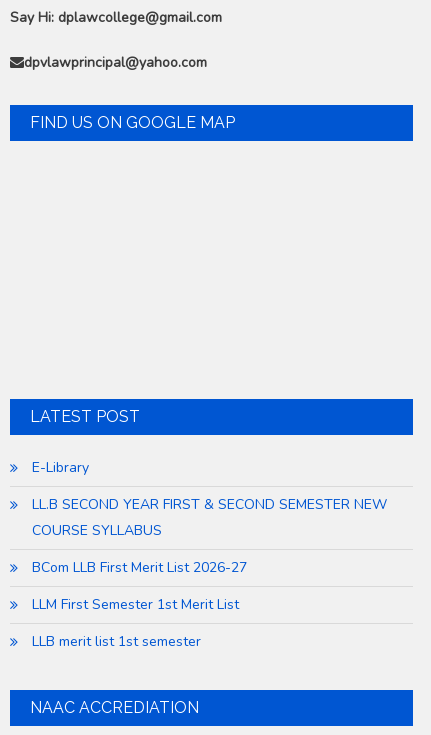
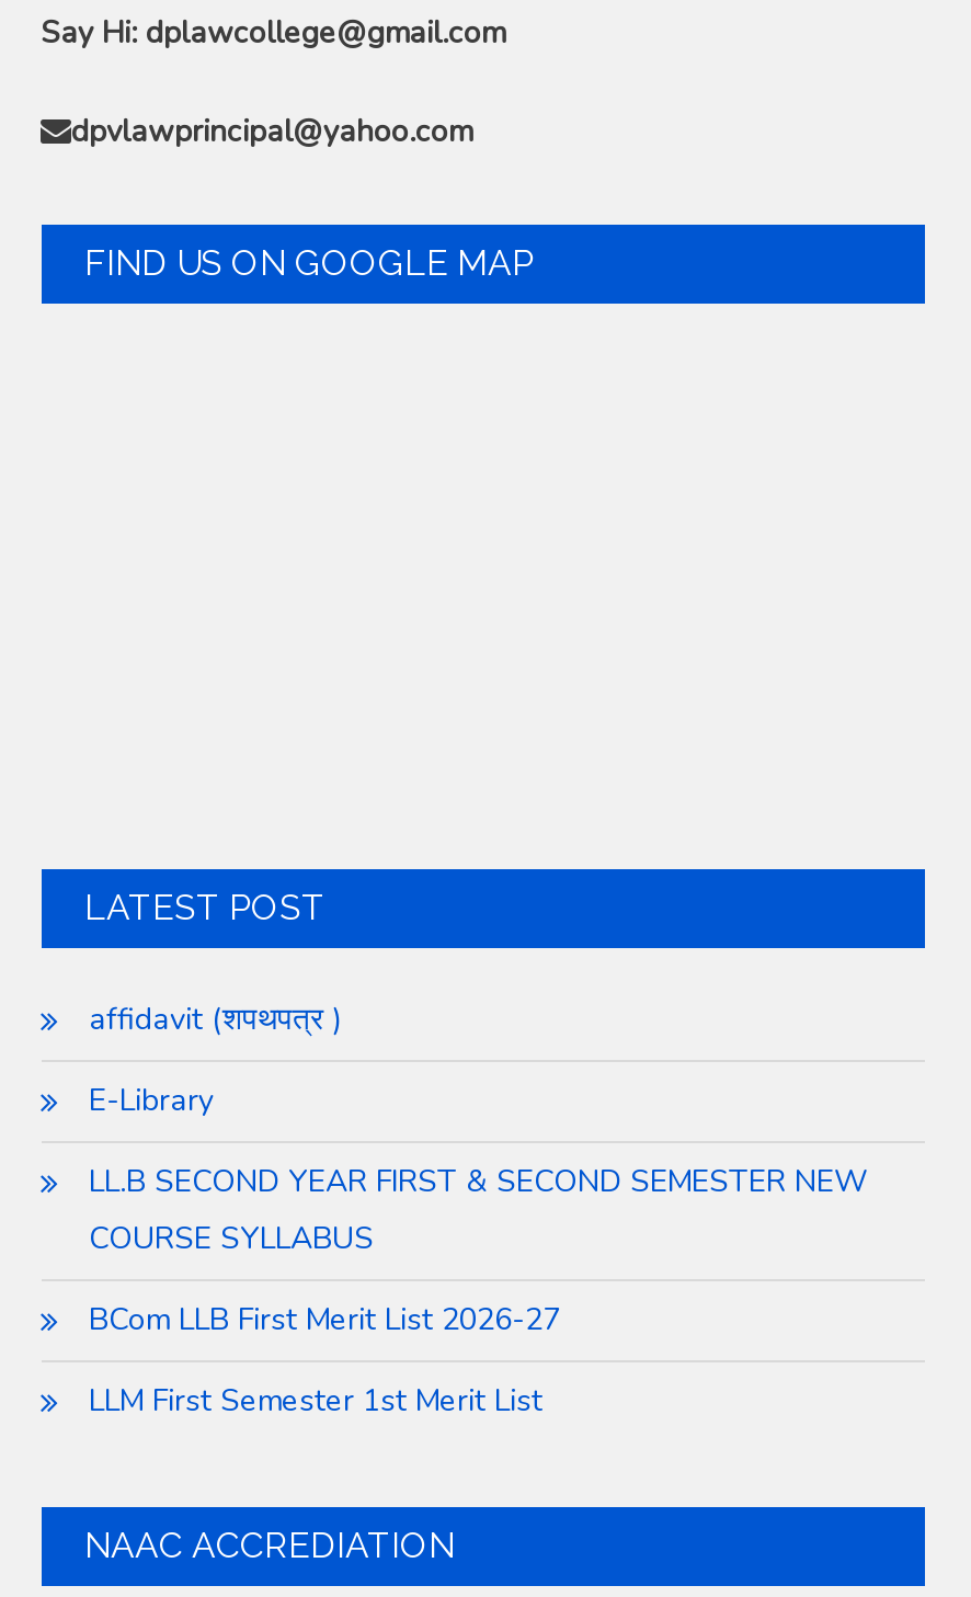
+ affidavit (शपथपत्र )

moved down: E-Library | LL.B SECOND YEAR FIRST & SECOND SEMESTER NEW | COURSE SYLLABUS | BCom LLB First Merit List 2026-27 | LLM First Semester 1st Merit List

- LLB merit list 1st semester
